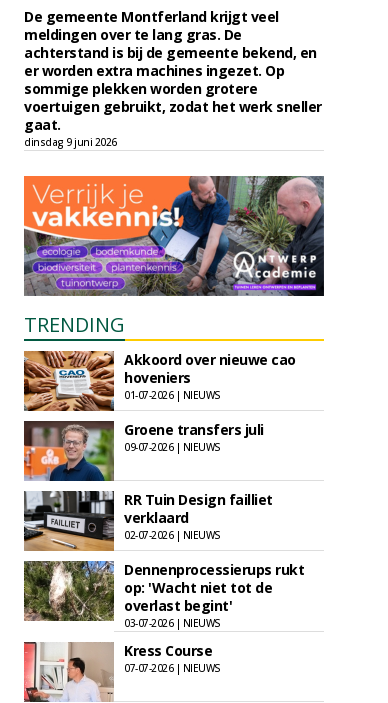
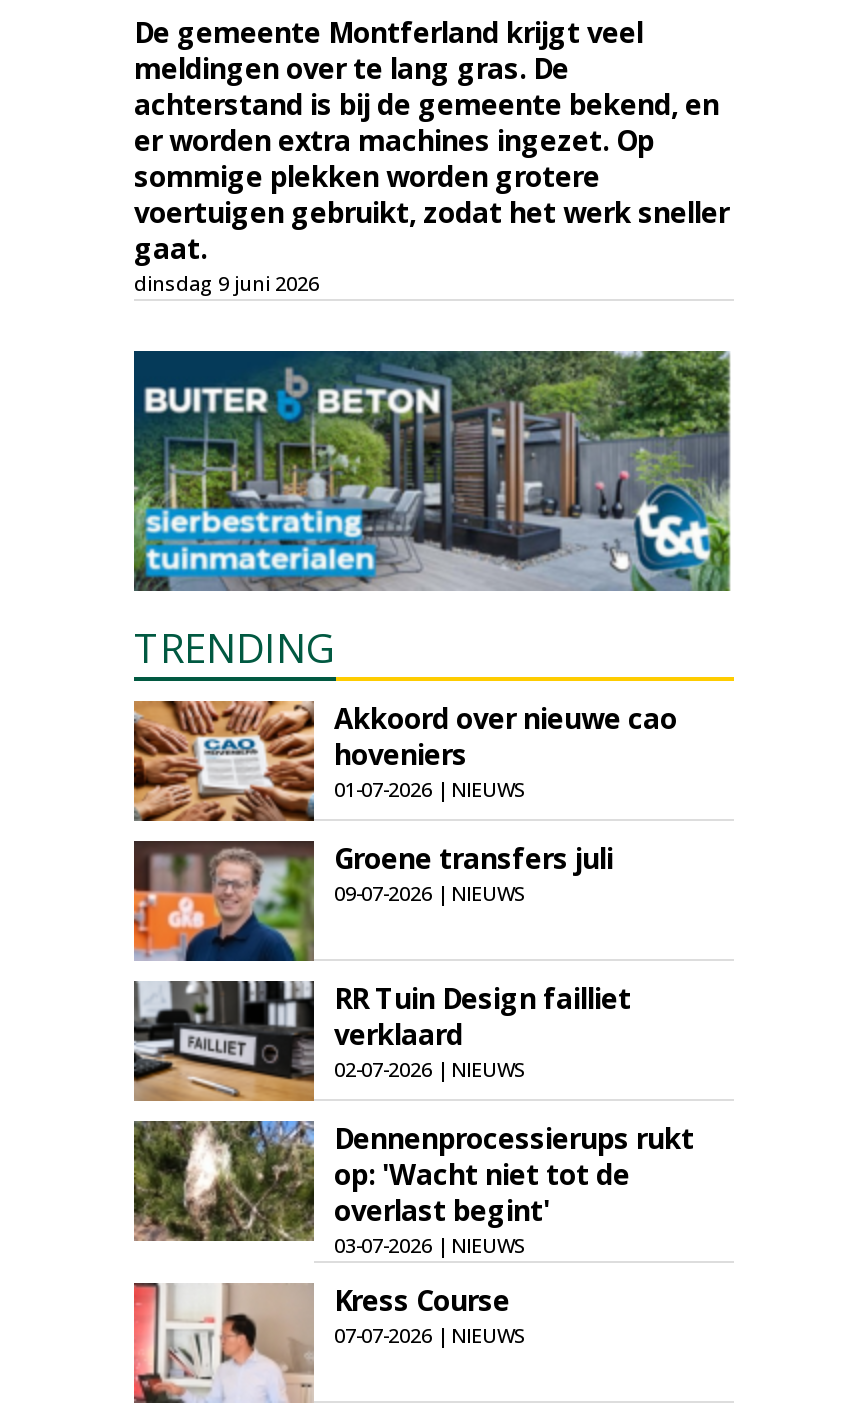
- [image]
+ [image]
